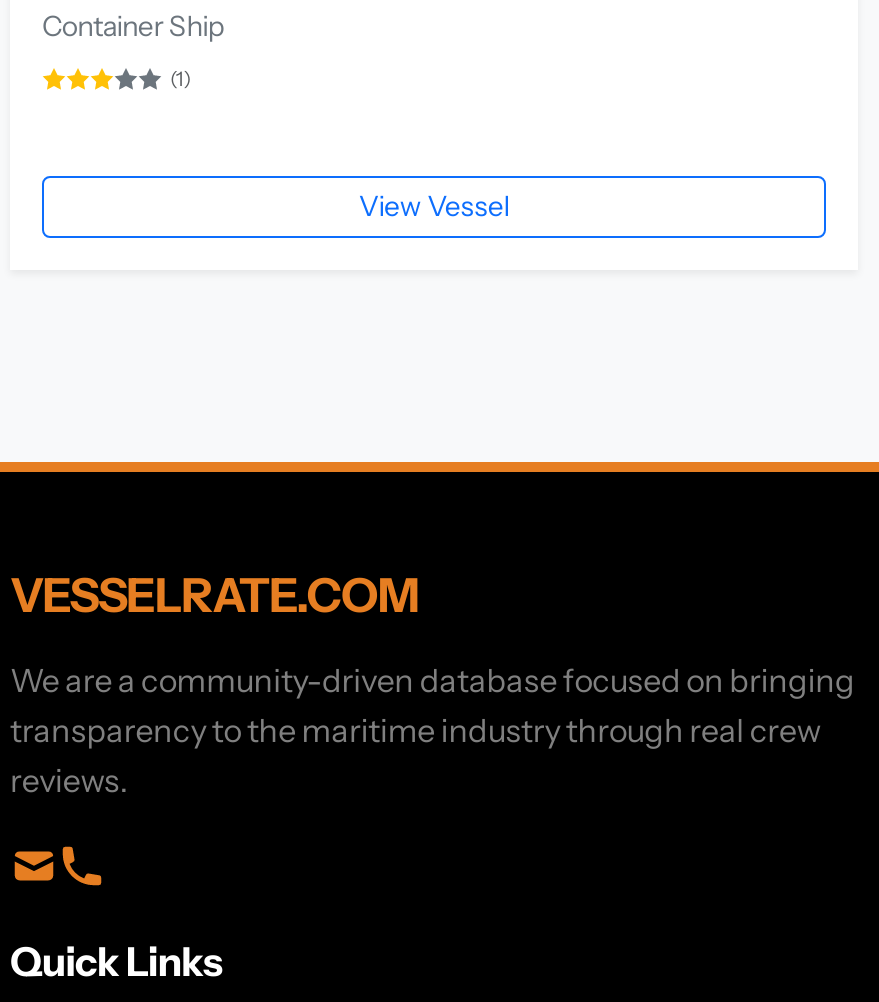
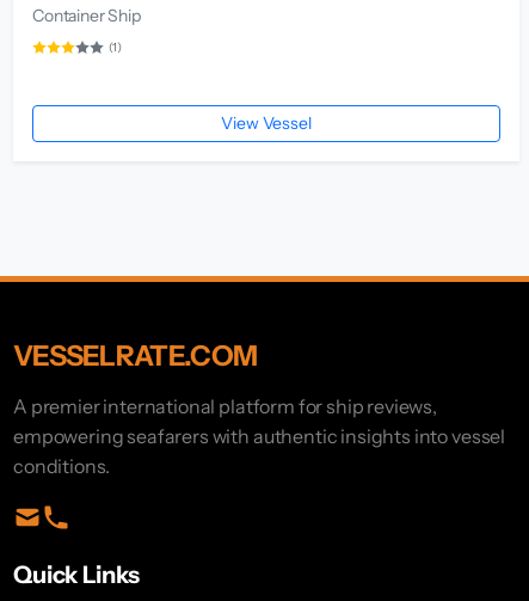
- We are a community-driven database focused on bringing
- transparency to the maritime industry through real crew
- reviews.
+ A premier international platform for ship reviews,
+ empowering seafarers with authentic insights into vessel
+ conditions.
